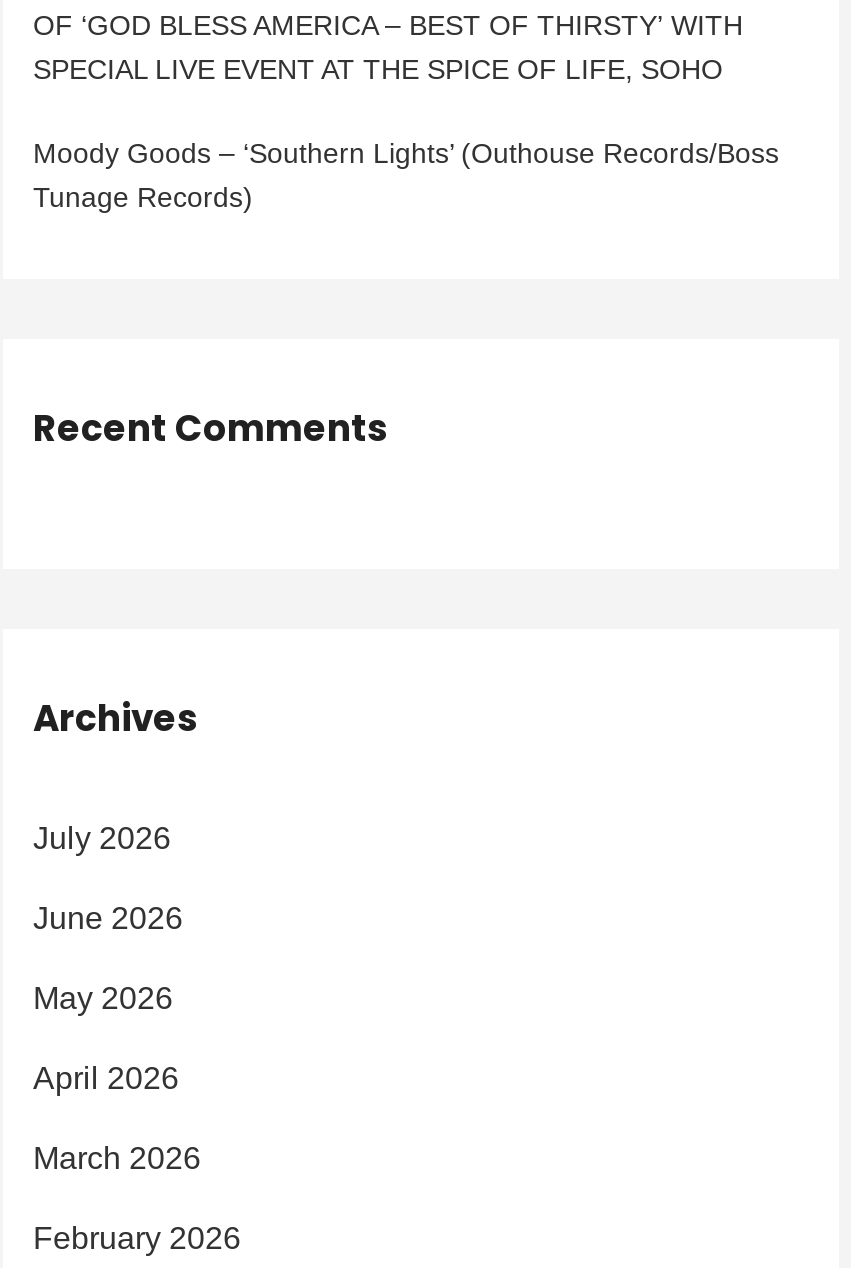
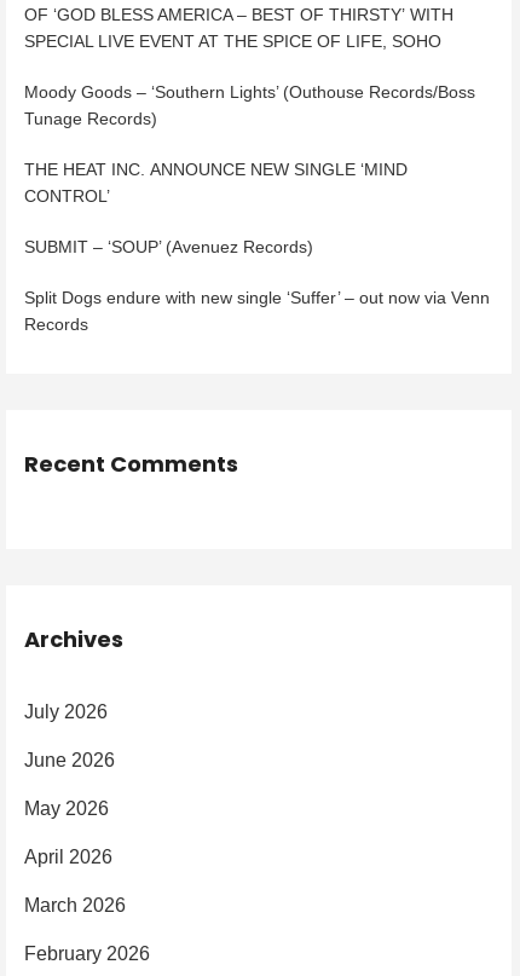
+ THE HEAT INC. ANNOUNCE NEW SINGLE ‘MIND
+ CONTROL’
+ SUBMIT – ‘SOUP’ (Avenuez Records)
+ Split Dogs endure with new single ‘Suffer’ – out now via Venn
+ Records
